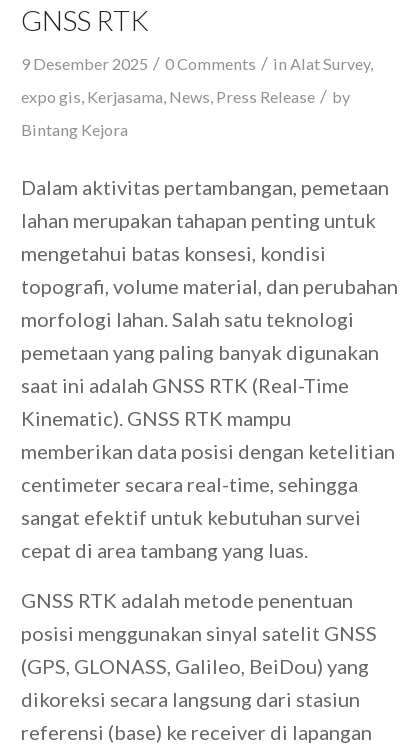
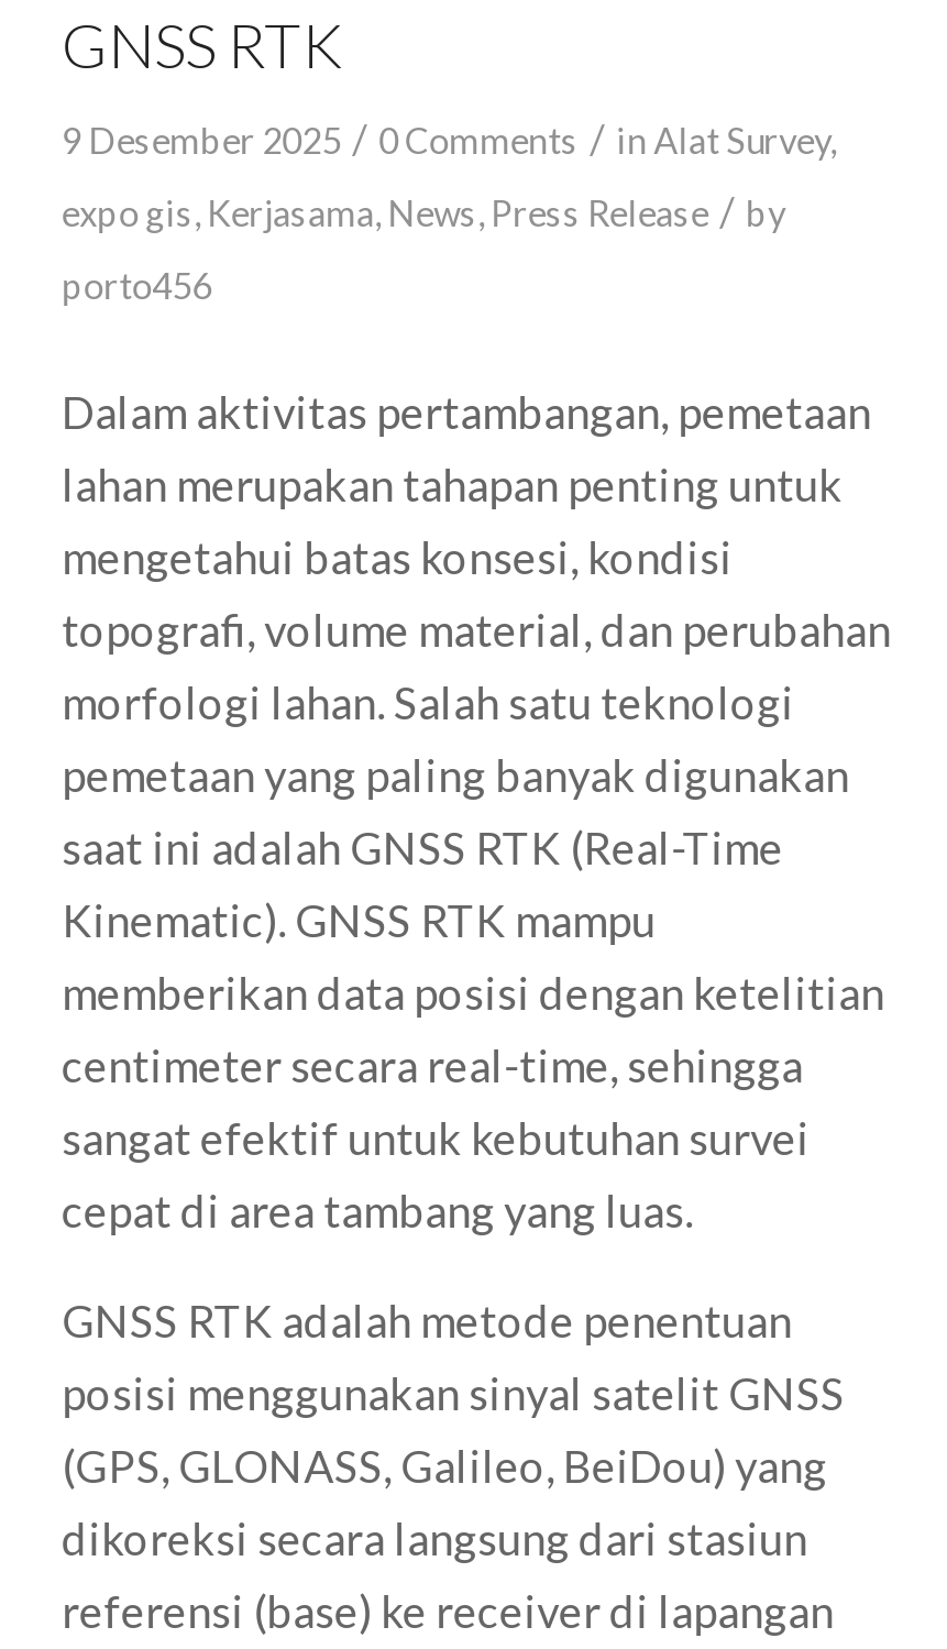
- Bintang Kejora
+ porto456
